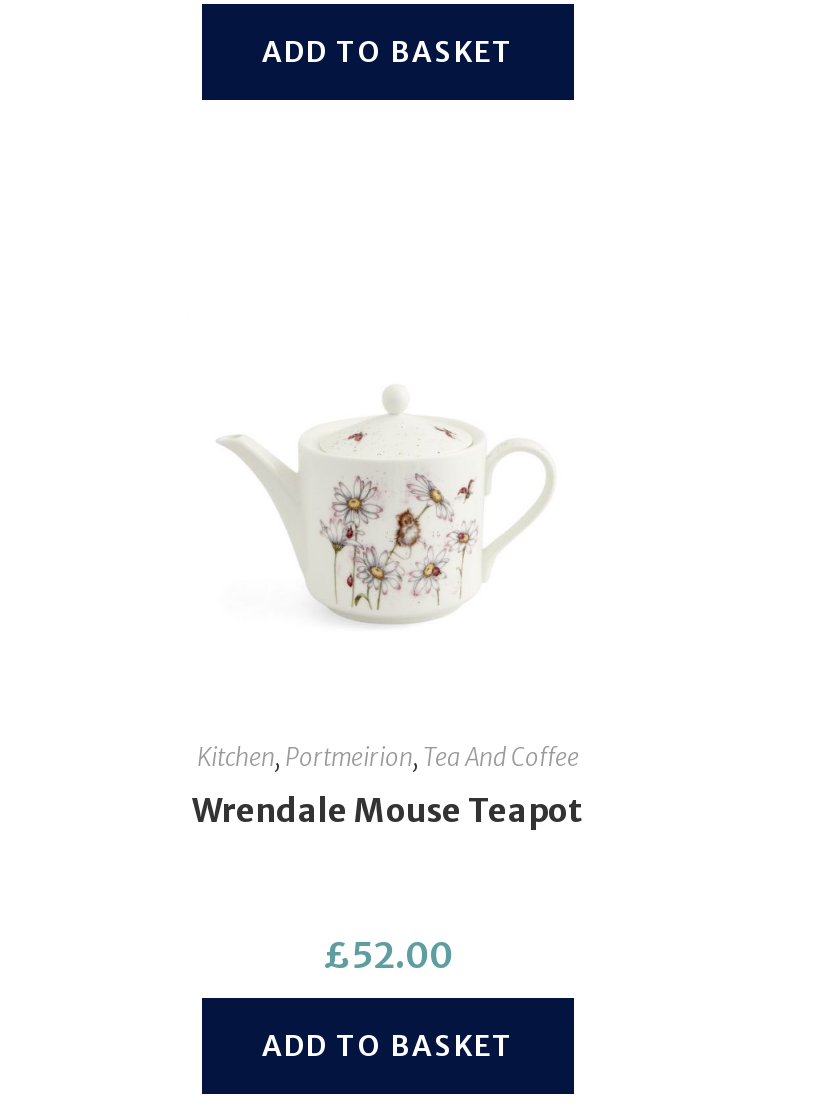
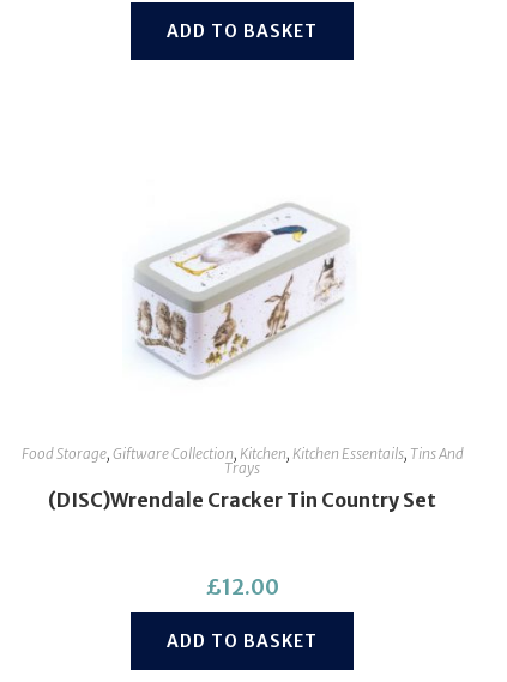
- [image]
+ [image]

- Kitchen, Portmeirion, Tea And Coffee
- Wrendale Mouse Teapot
+ Food Storage, Giftware Collection, Kitchen, Kitchen Essentails, Tins And
+ Trays
+ (DISC)Wrendale Cracker Tin Country Set

- £52.00
+ £12.00
